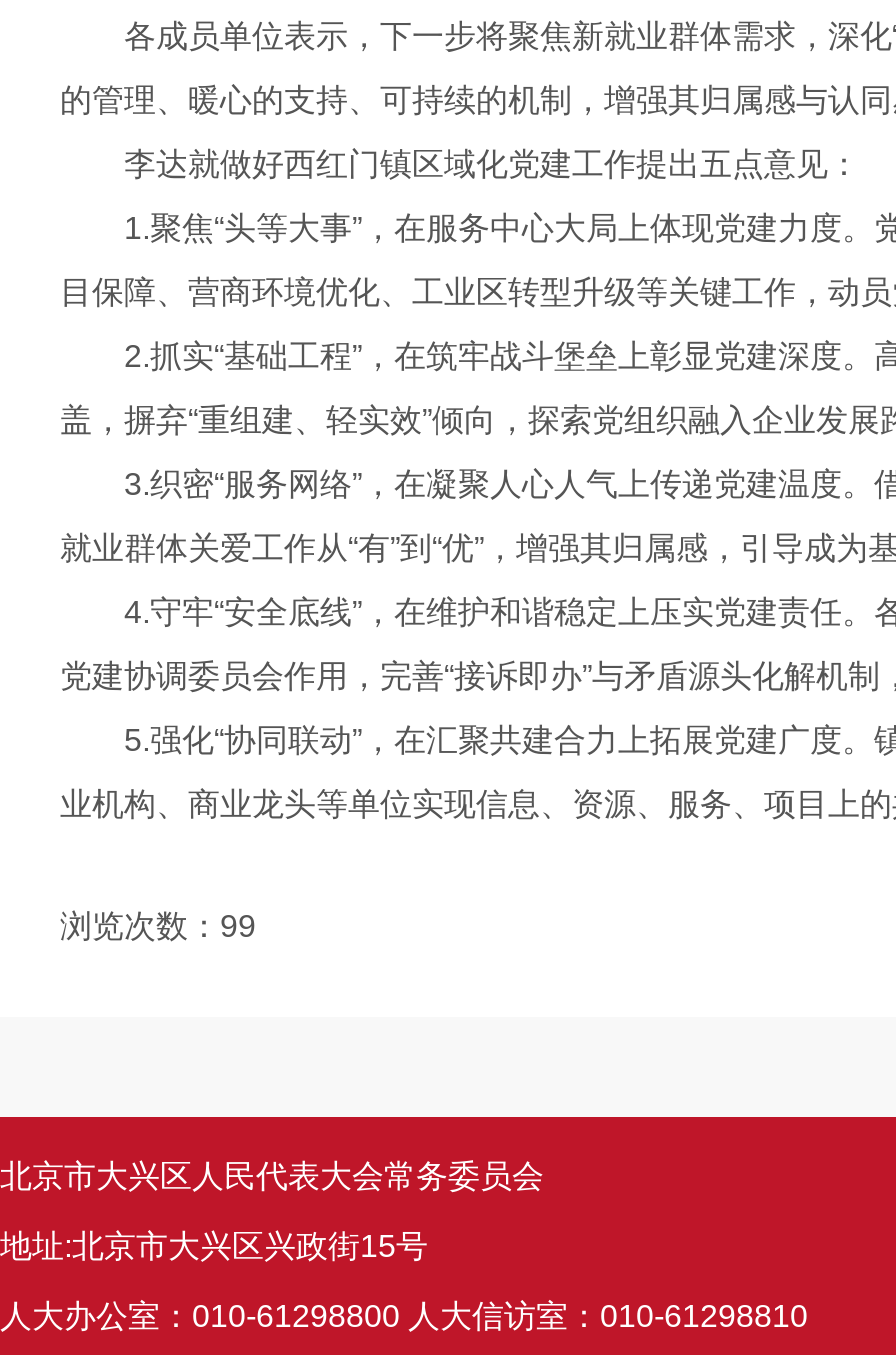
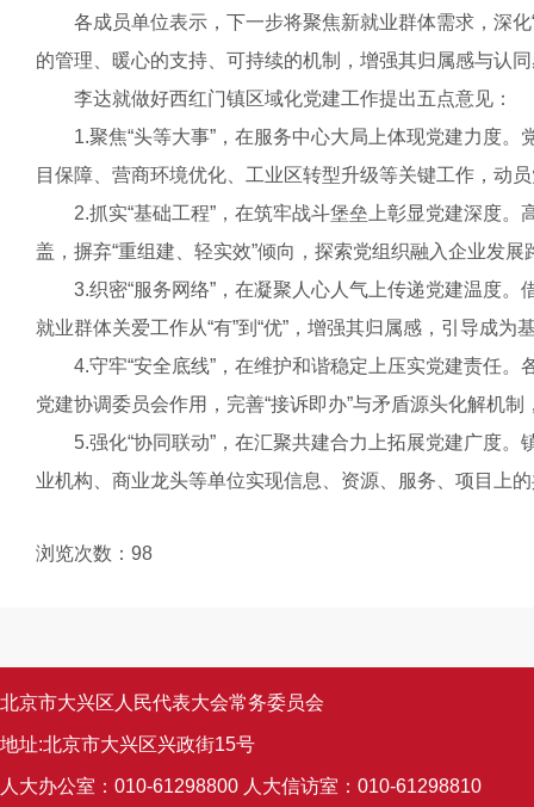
- 浏览次数：99
+ 浏览次数：98
